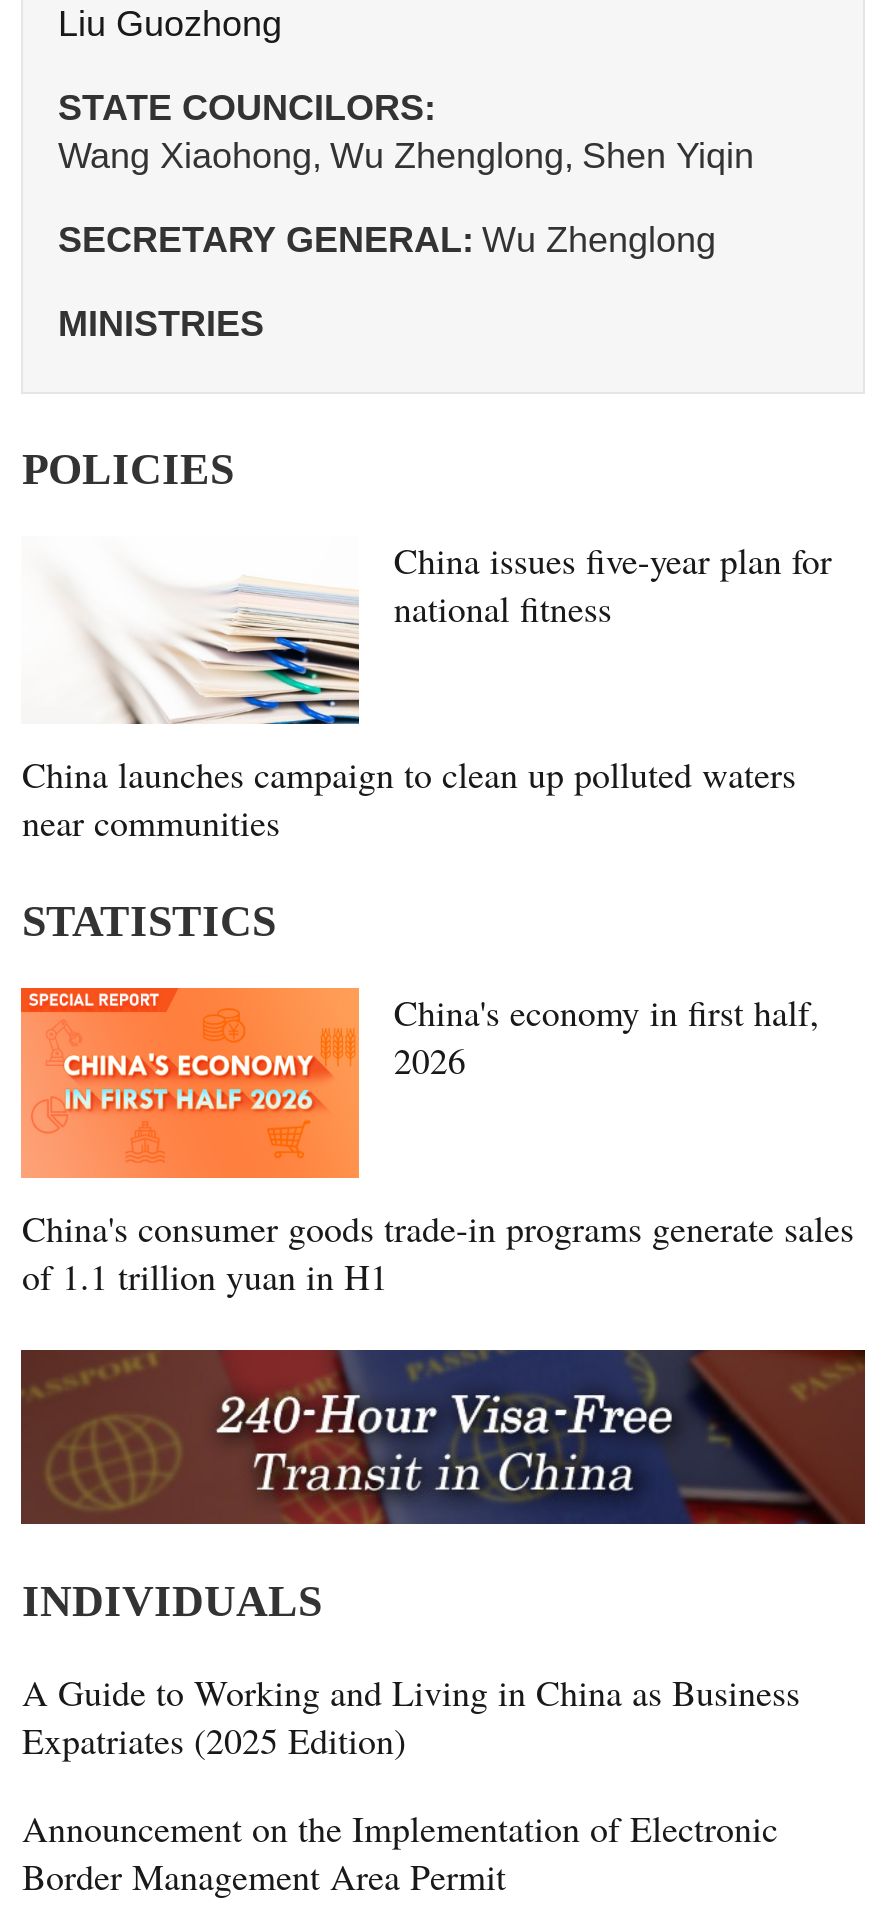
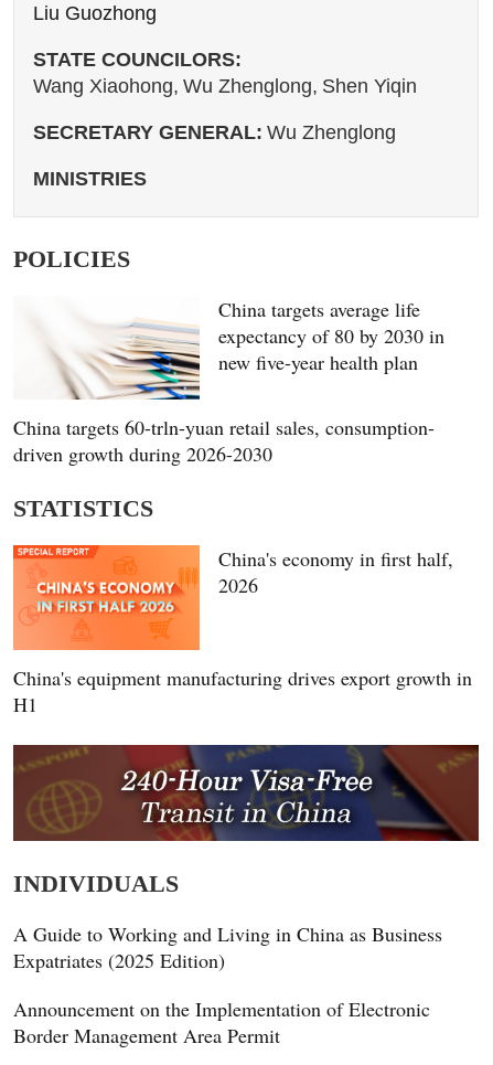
- China issues five-year plan for
- national fitness
+ China targets average life
+ expectancy of 80 by 2030 in
+ new five-year health plan

- China launches campaign to clean up polluted waters
- near communities
+ China targets 60-trln-yuan retail sales, consumption-
+ driven growth during 2026-2030

- China's consumer goods trade-in programs generate sales
- of 1.1 trillion yuan in H1
+ China's equipment manufacturing drives export growth in
+ H1
